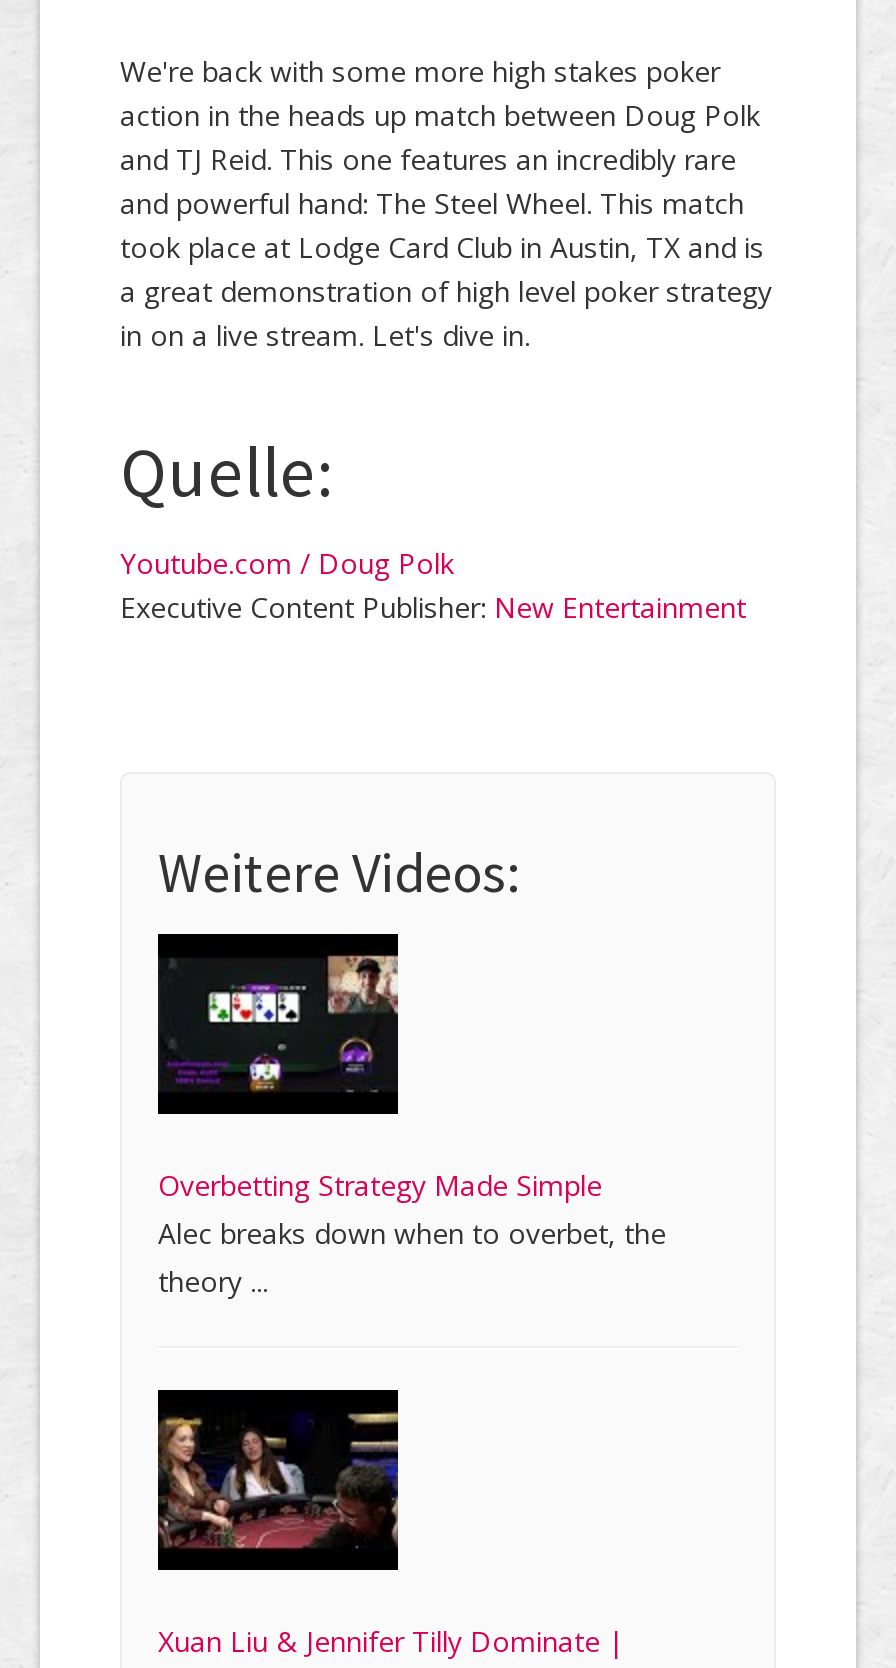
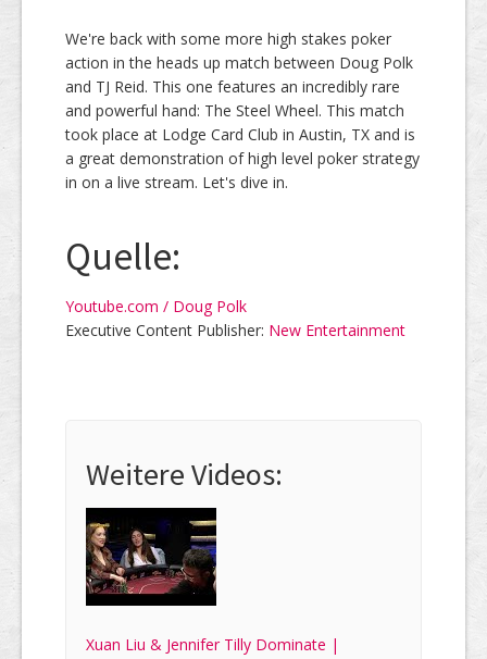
- [image]
- Overbetting Strategy Made Simple
- Alec breaks down when to overbet, the
- theory ...
